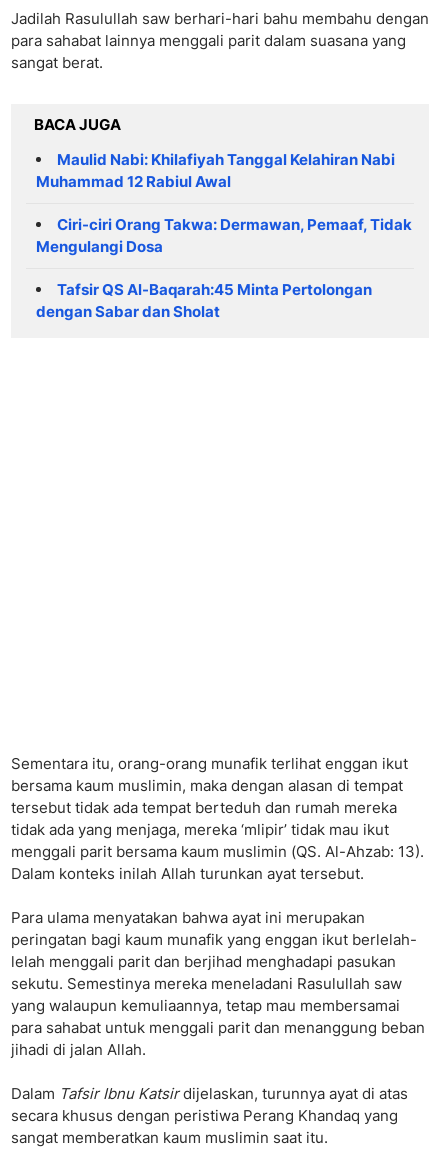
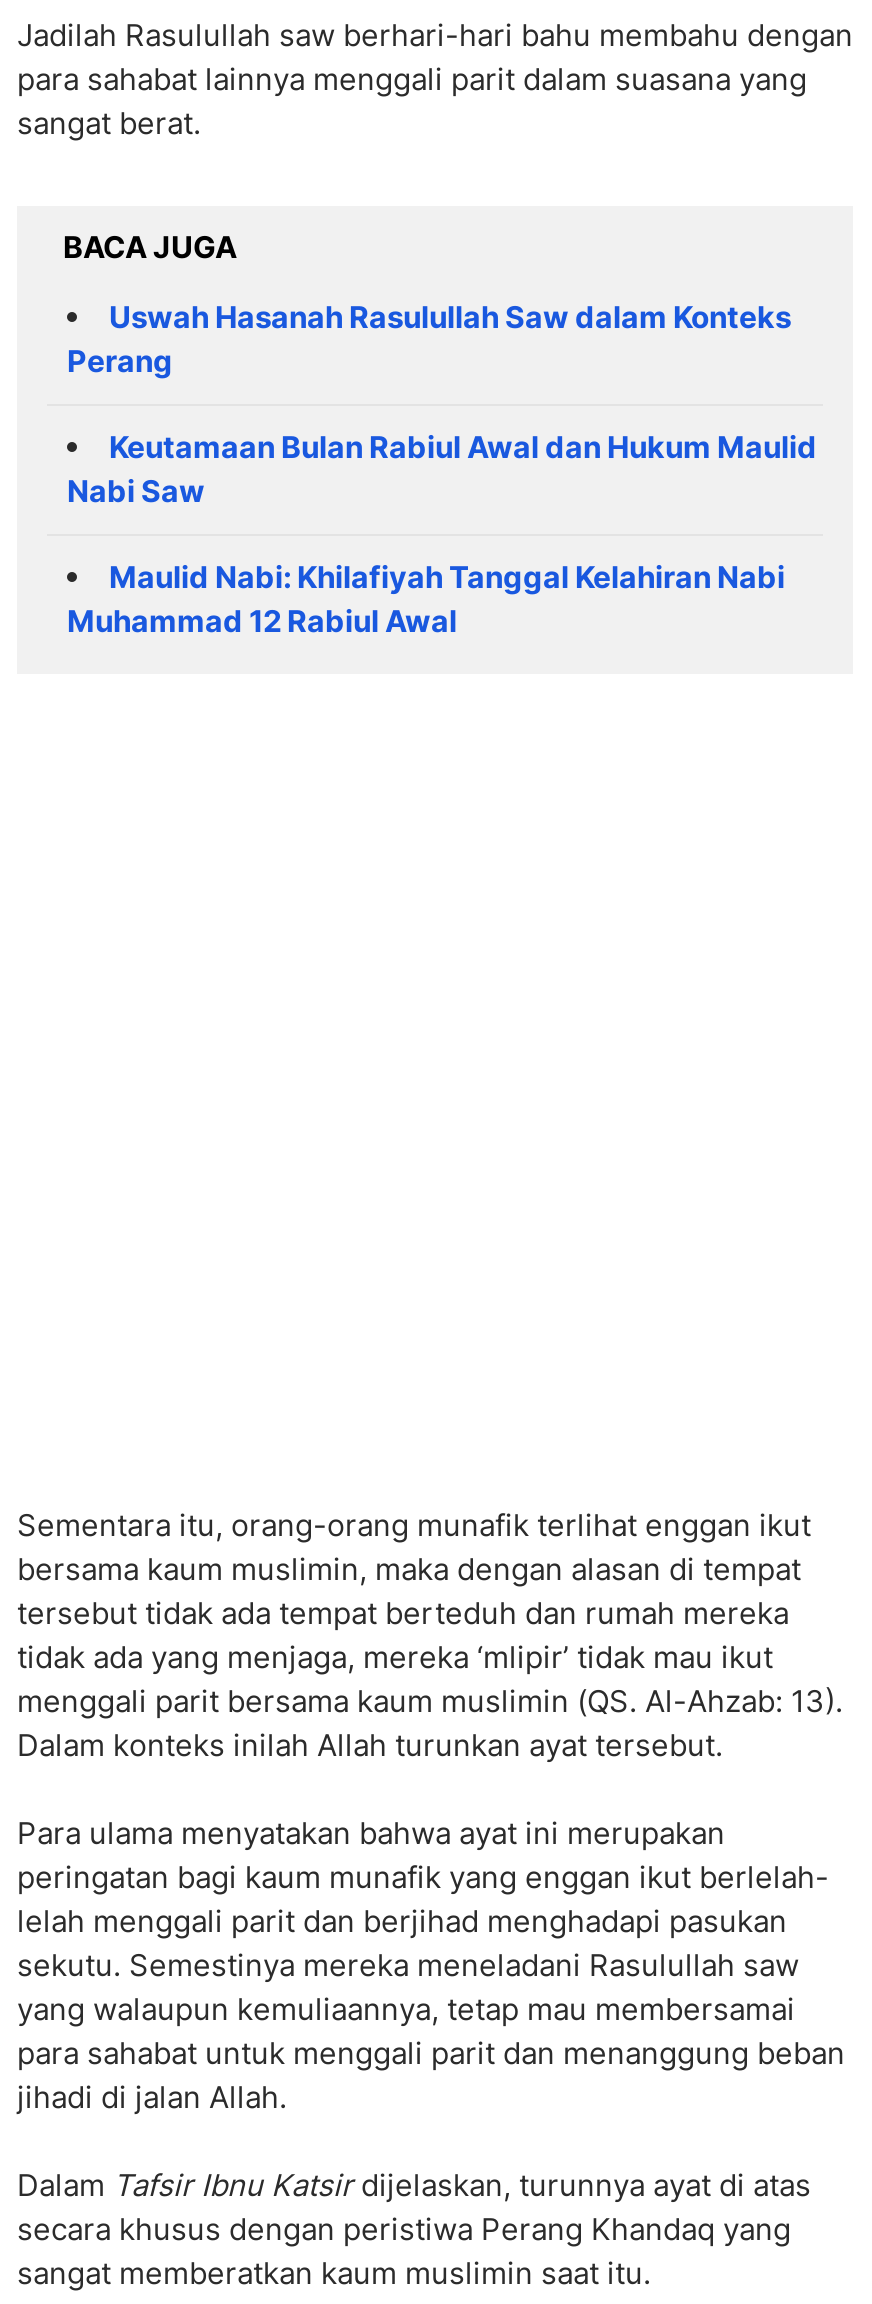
+ Uswah Hasanah Rasulullah Saw dalam Konteks
+ Perang
+ Keutamaan Bulan Rabiul Awal dan Hukum Maulid
+ Nabi Saw

moved down: Maulid Nabi: Khilafiyah Tanggal Kelahiran Nabi | Muhammad 12 Rabiul Awal

- Ciri-ciri Orang Takwa: Dermawan, Pemaaf, Tidak
- Mengulangi Dosa
- Tafsir QS Al-Baqarah:45 Minta Pertolongan
- dengan Sabar dan Sholat
